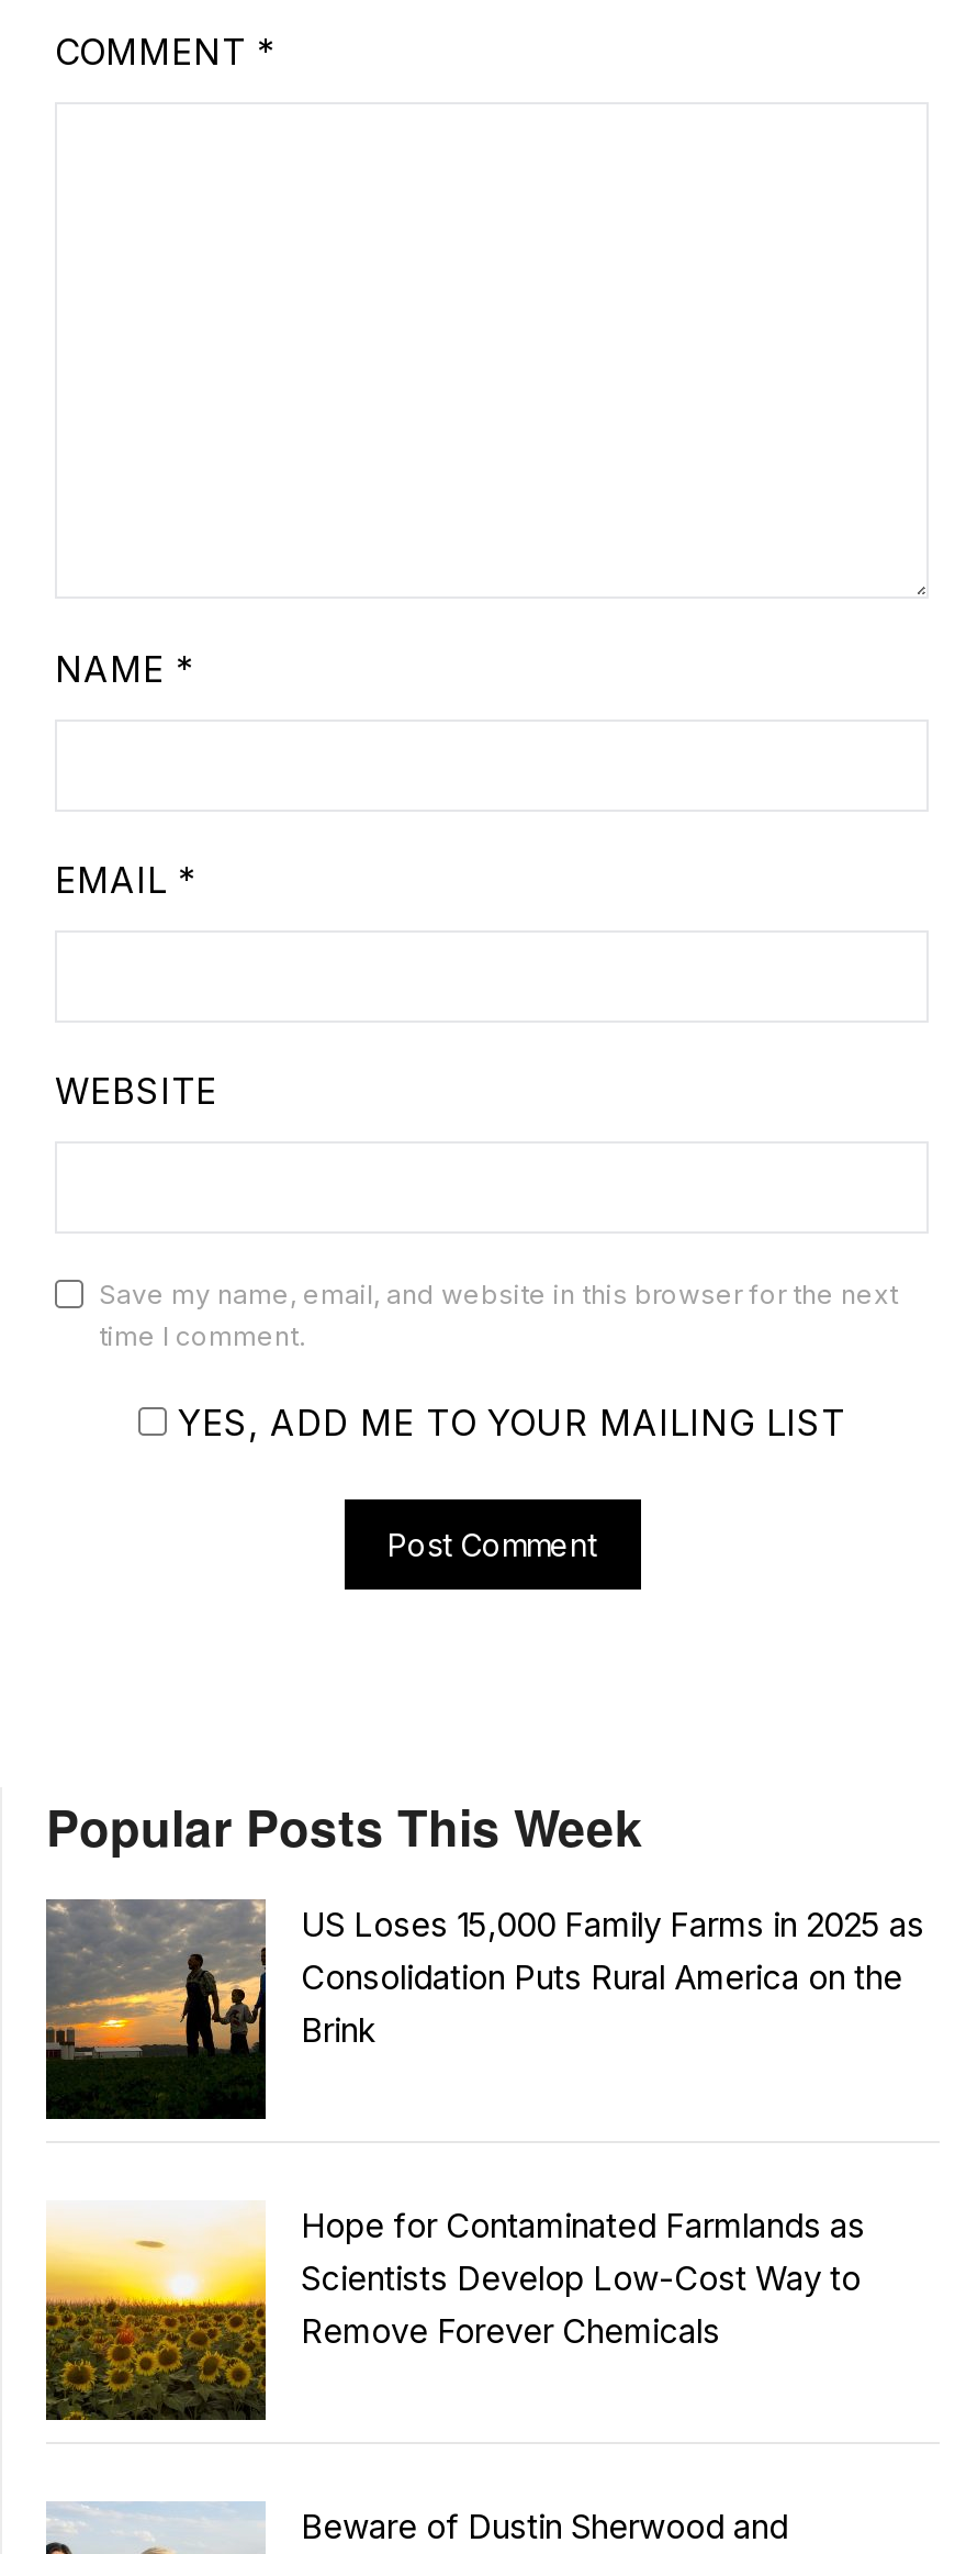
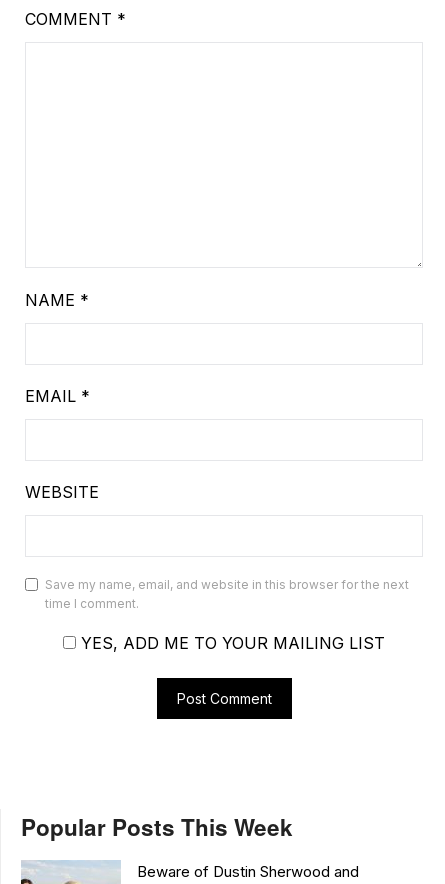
- [image]
- US Loses 15,000 Family Farms in 2025 as
- Consolidation Puts Rural America on the
- Brink

- [image]
- Hope for Contaminated Farmlands as
- Scientists Develop Low-Cost Way to
- Remove Forever Chemicals
